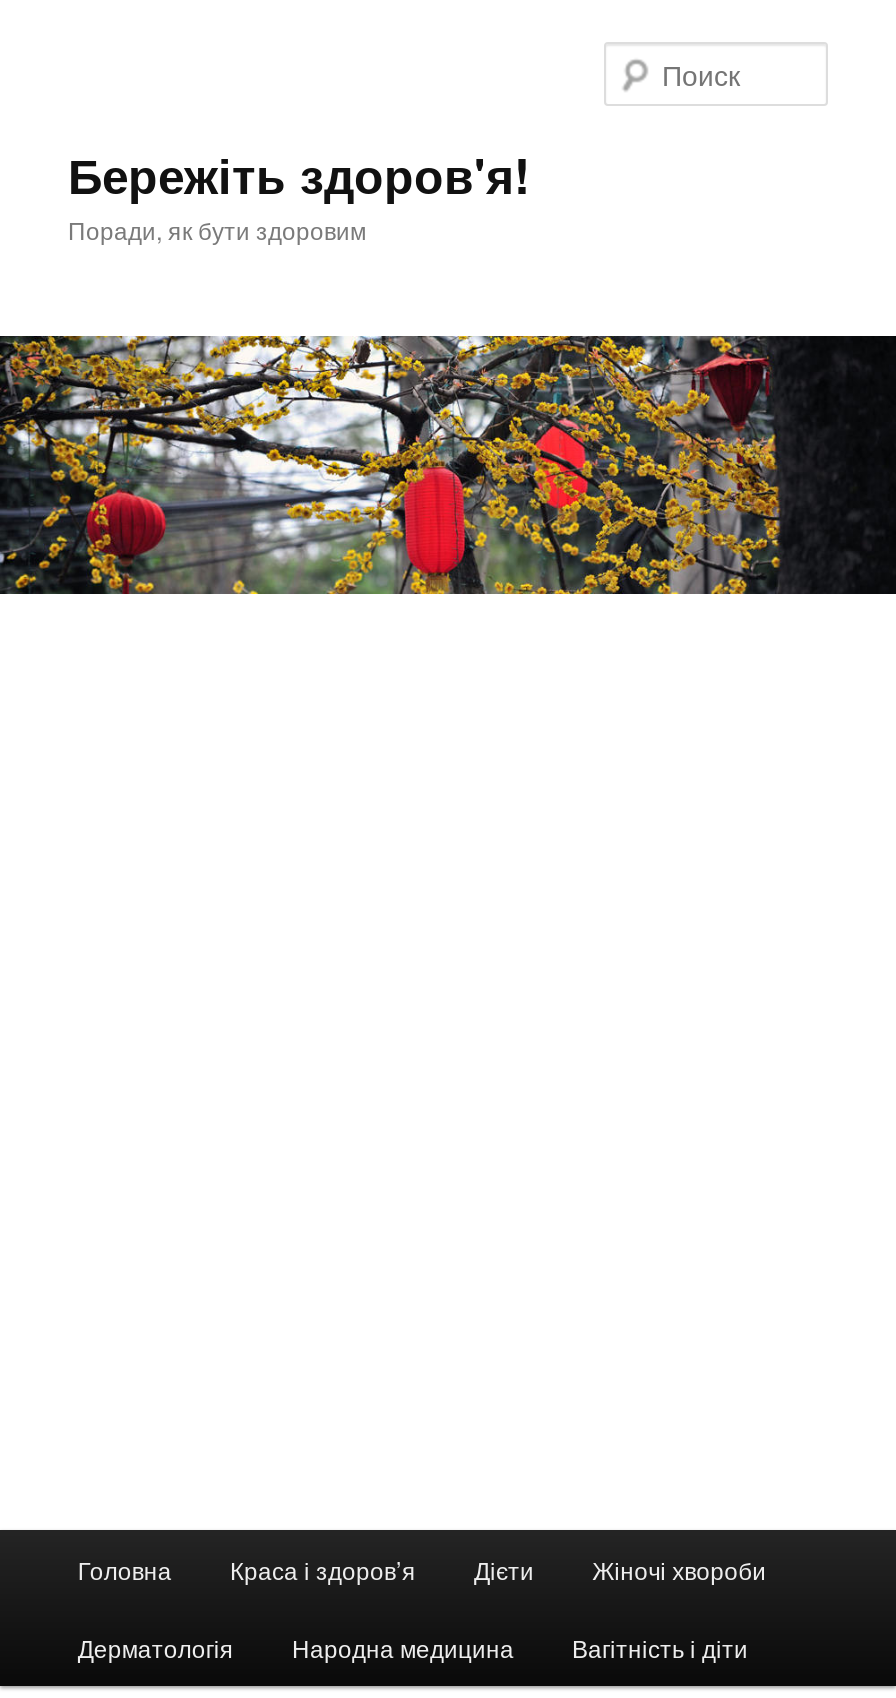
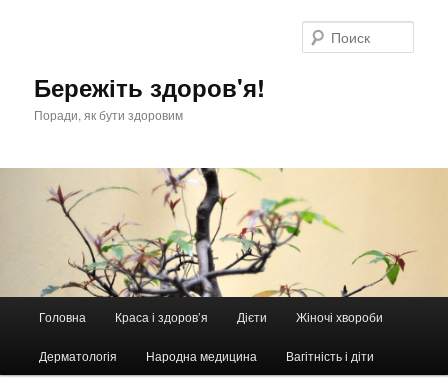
- [image]
+ [image]
